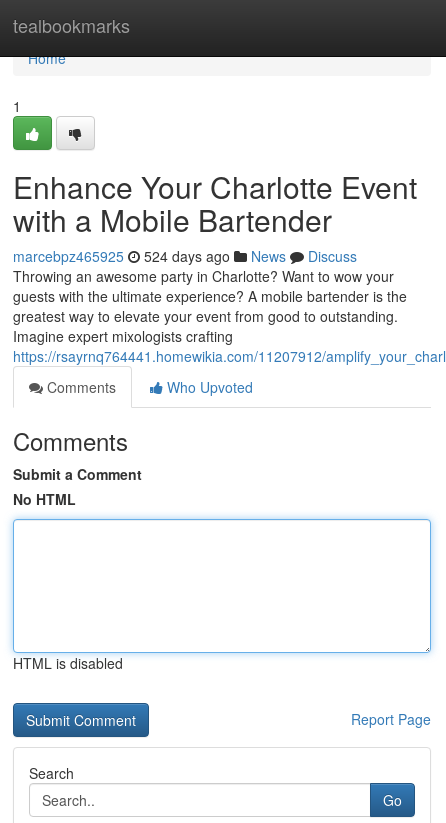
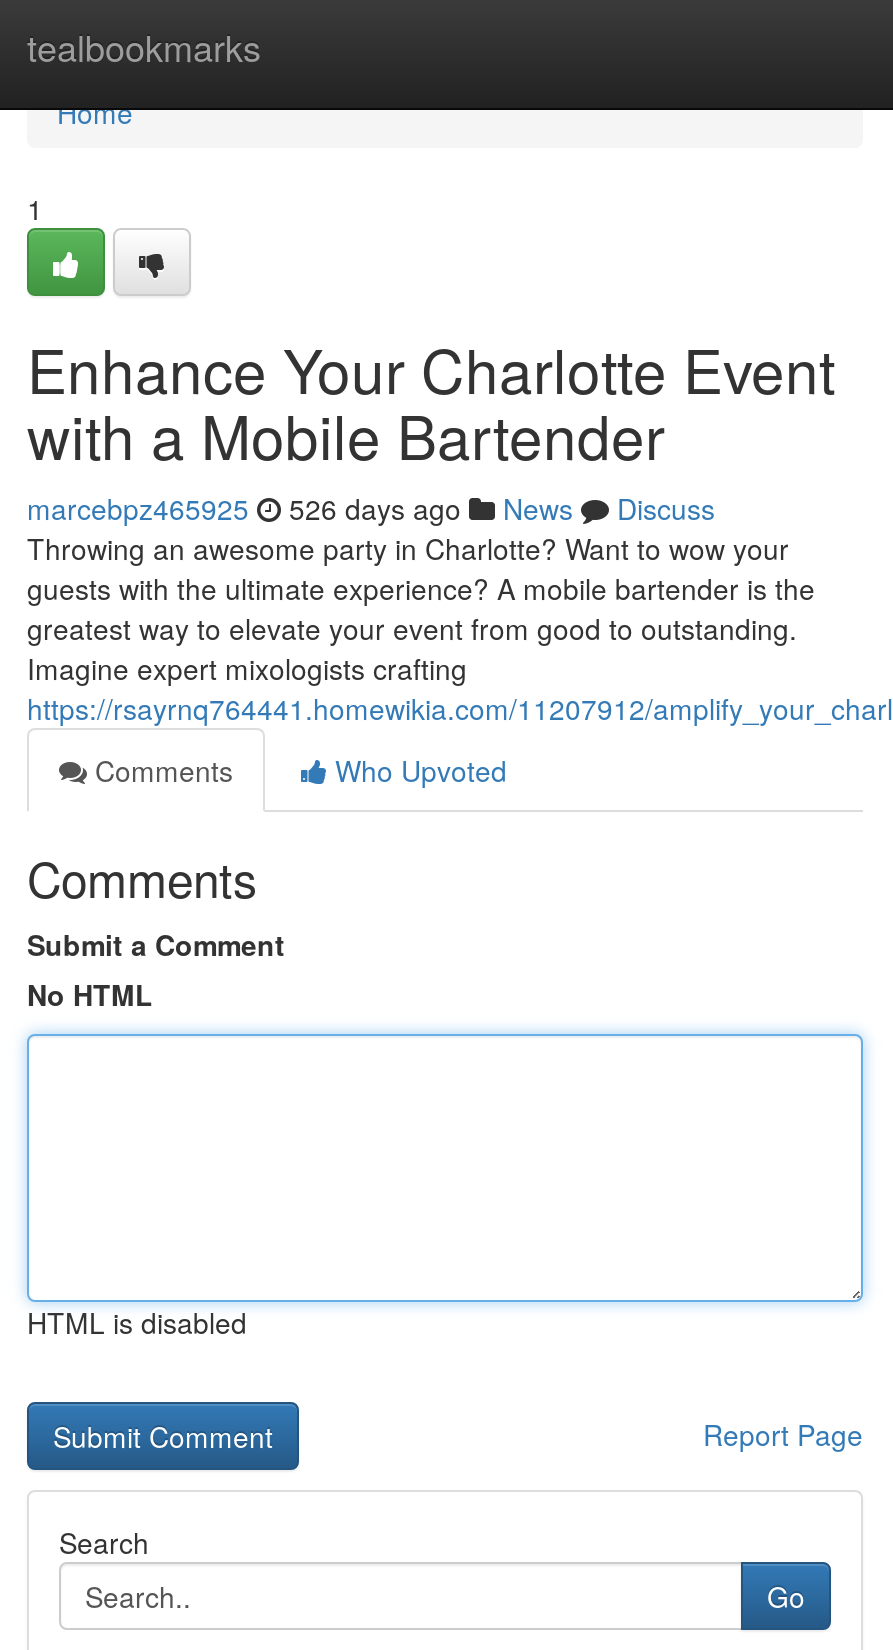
- marcebpz465925 524 days ago News Discuss
+ marcebpz465925 526 days ago News Discuss
